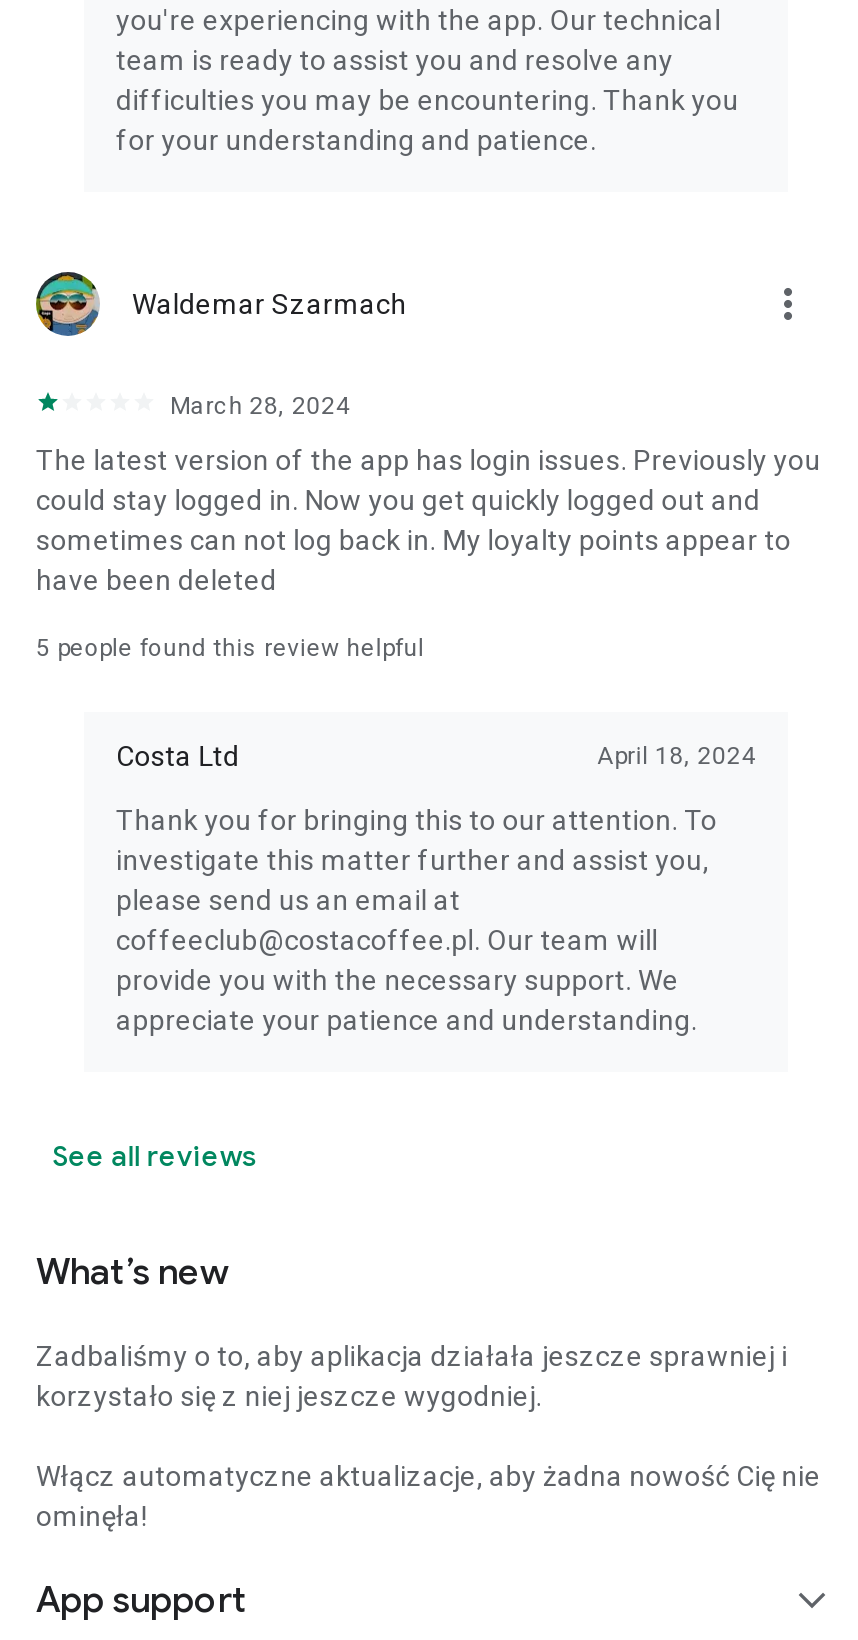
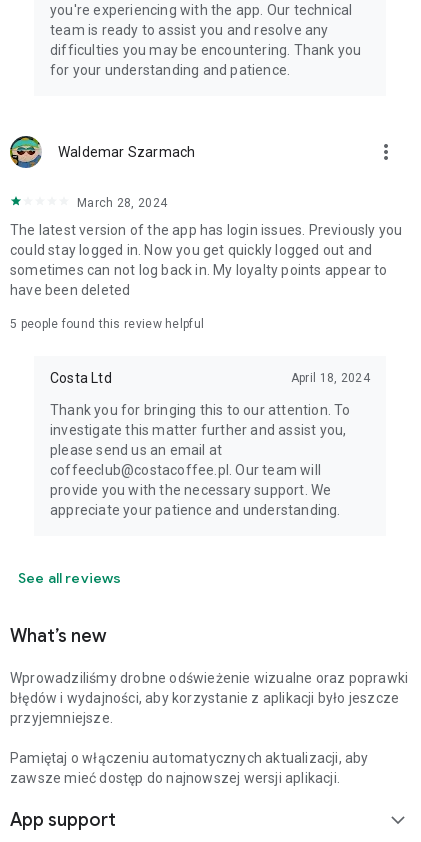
- Zadbaliśmy o to, aby aplikacja działała jeszcze sprawniej i
- korzystało się z niej jeszcze wygodniej.
+ Wprowadziliśmy drobne odświeżenie wizualne oraz poprawki
+ błędów i wydajności, aby korzystanie z aplikacji było jeszcze
+ przyjemniejsze.

- Włącz automatyczne aktualizacje, aby żadna nowość Cię nie
- ominęła!
+ Pamiętaj o włączeniu automatycznych aktualizacji, aby
+ zawsze mieć dostęp do najnowszej wersji aplikacji.
